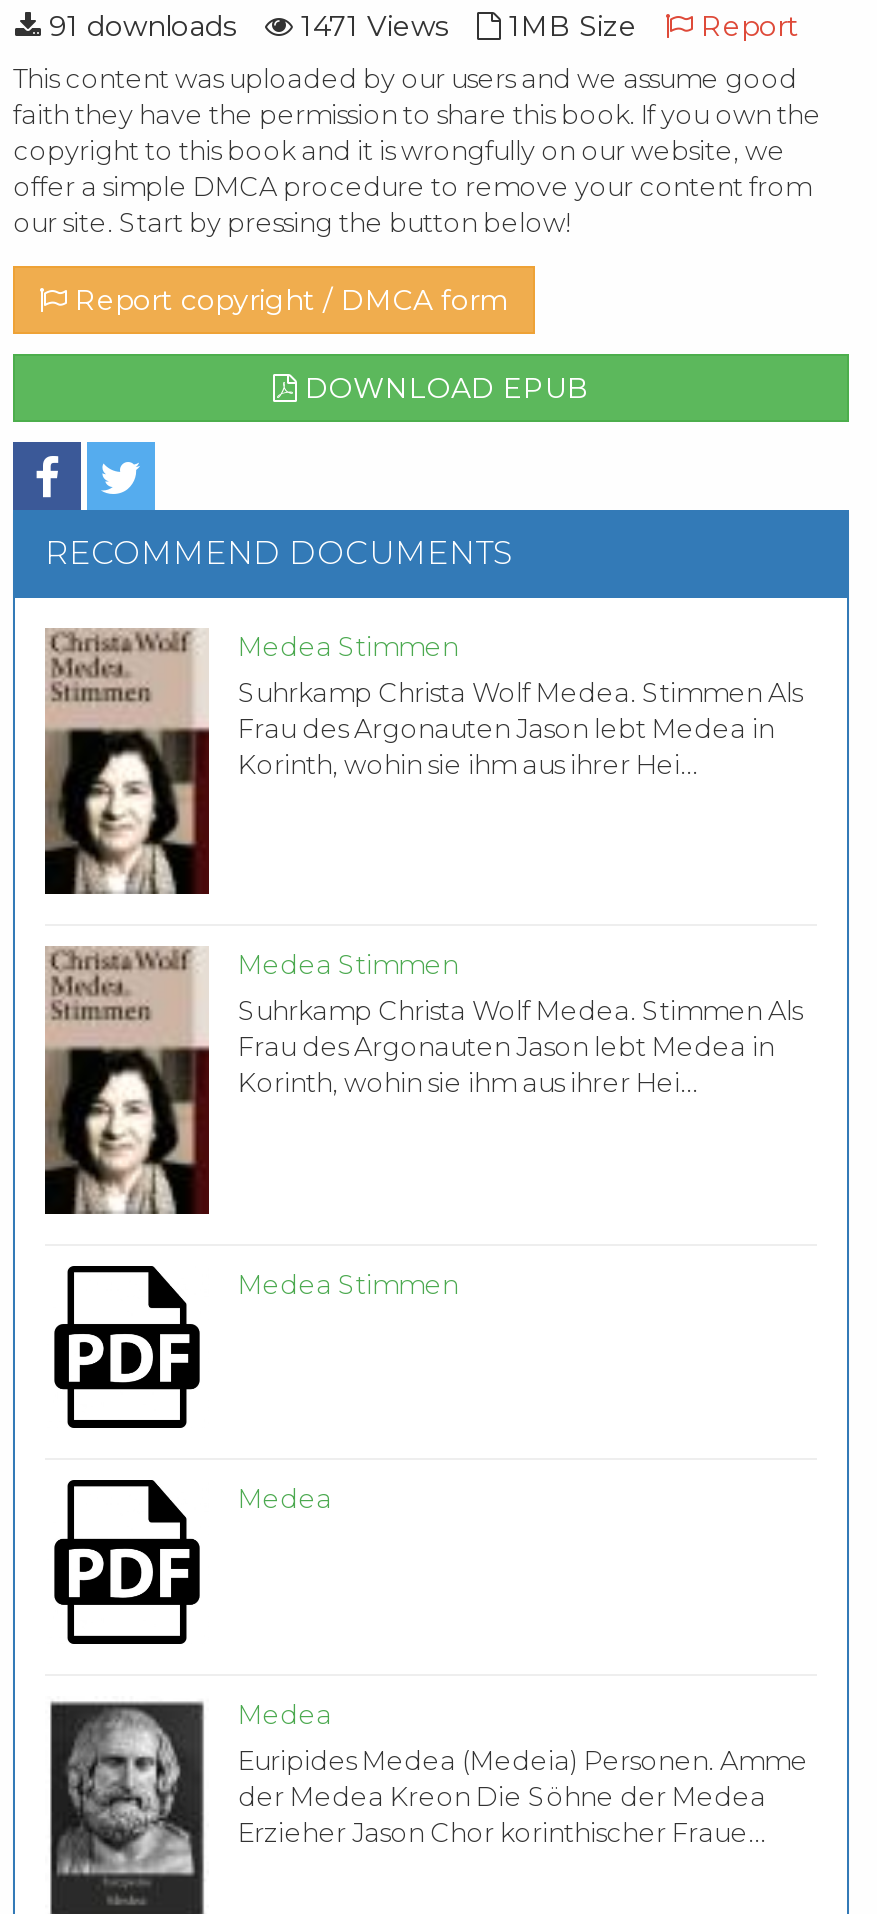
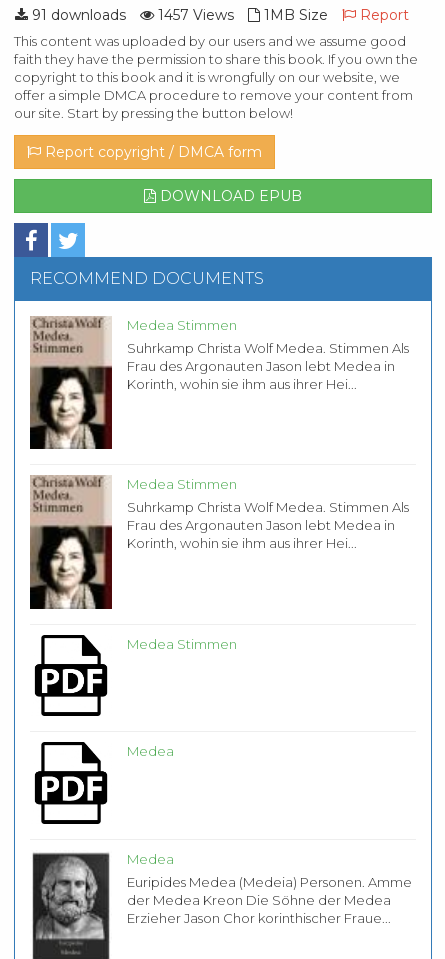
- 91 downloads 1471 Views 1MB Size Report
+ 91 downloads 1457 Views 1MB Size Report
